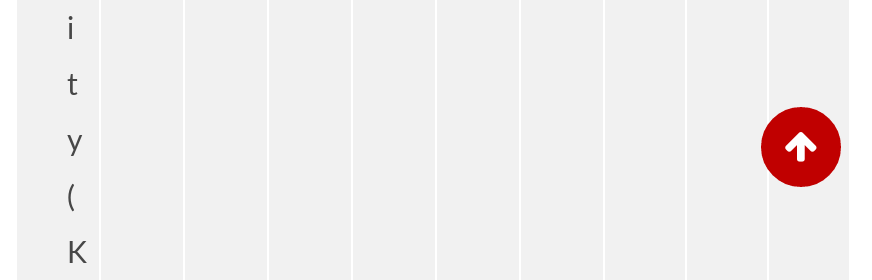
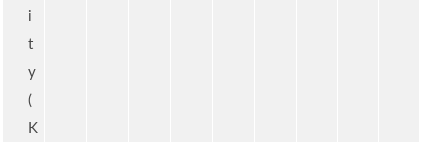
- [image]
